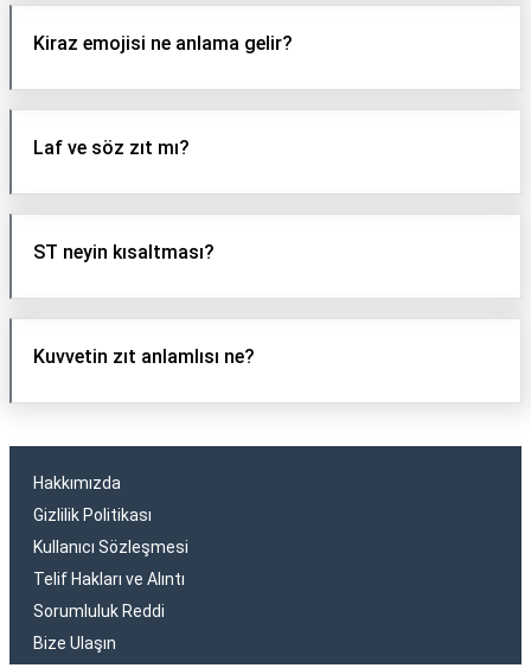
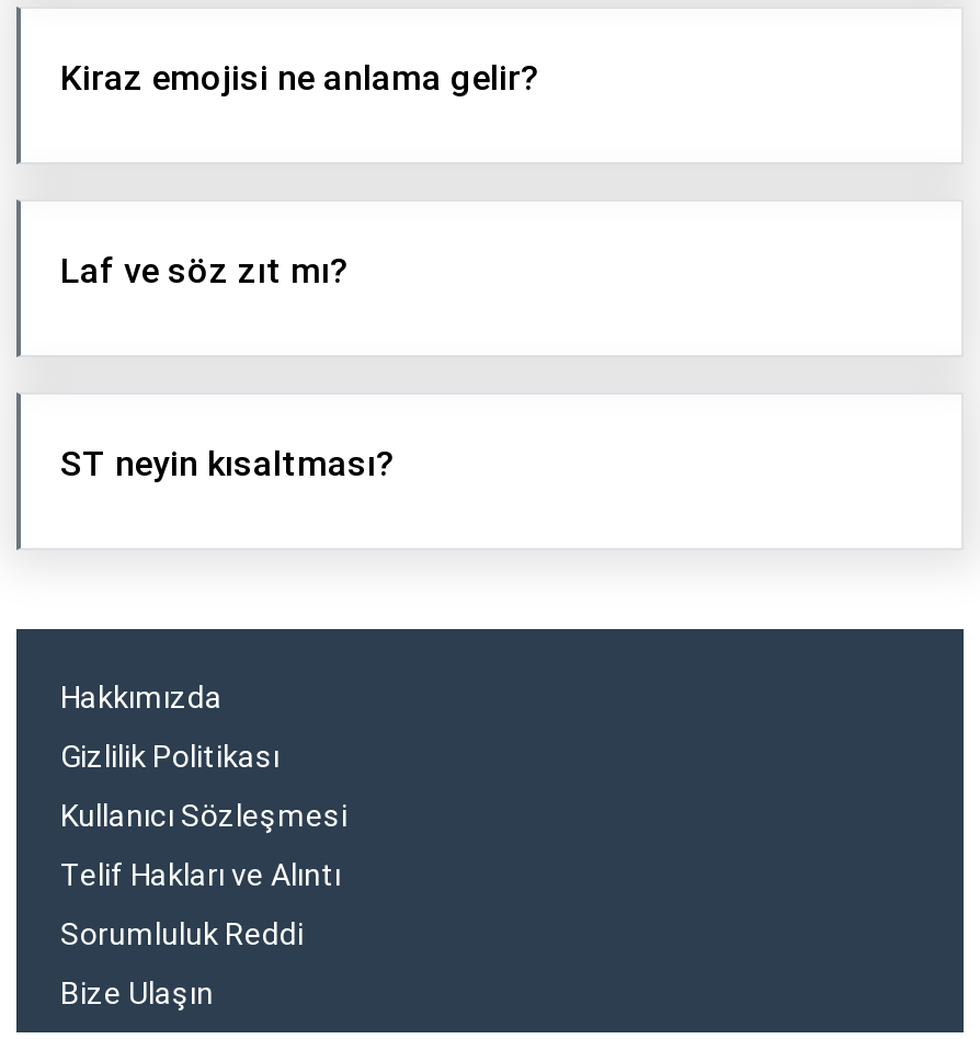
- Kuvvetin zıt anlamlısı ne?
